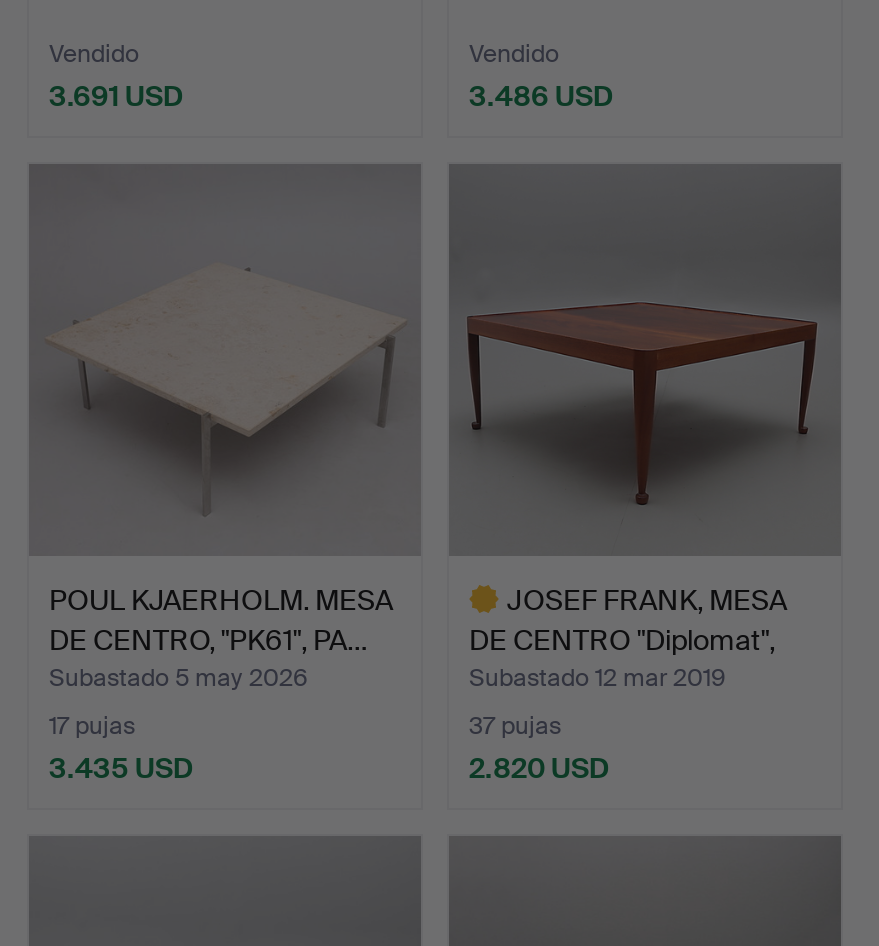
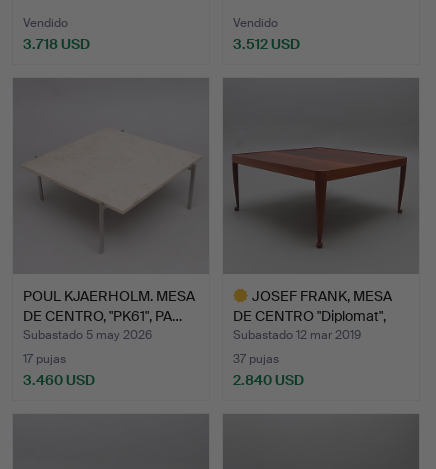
- 3.691 USD
+ 3.718 USD

- 3.486 USD
+ 3.512 USD

- 3.435 USD
+ 3.460 USD

- 2.820 USD
+ 2.840 USD
